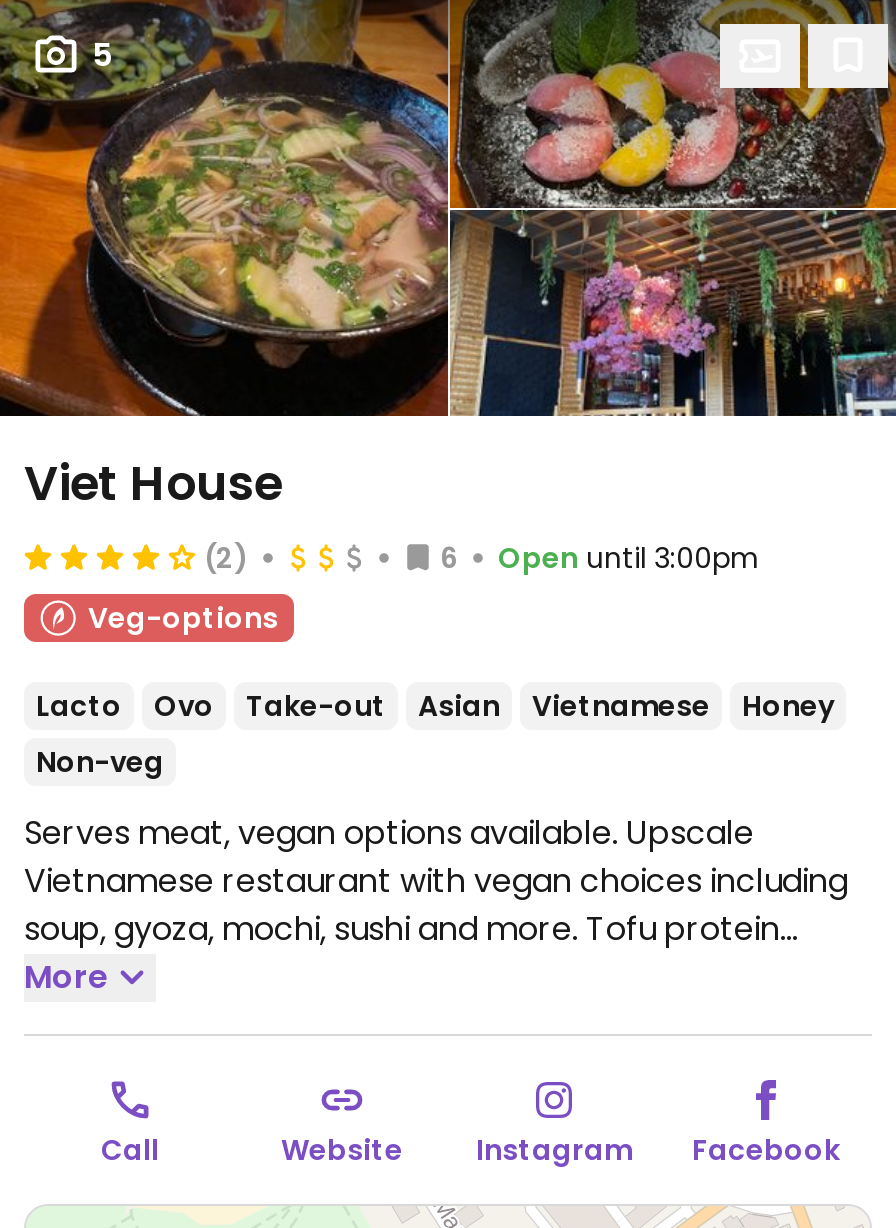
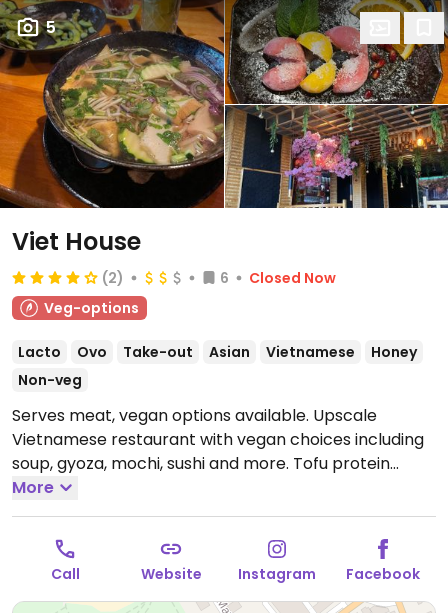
- Open until 3:00pm
+ Closed Now
